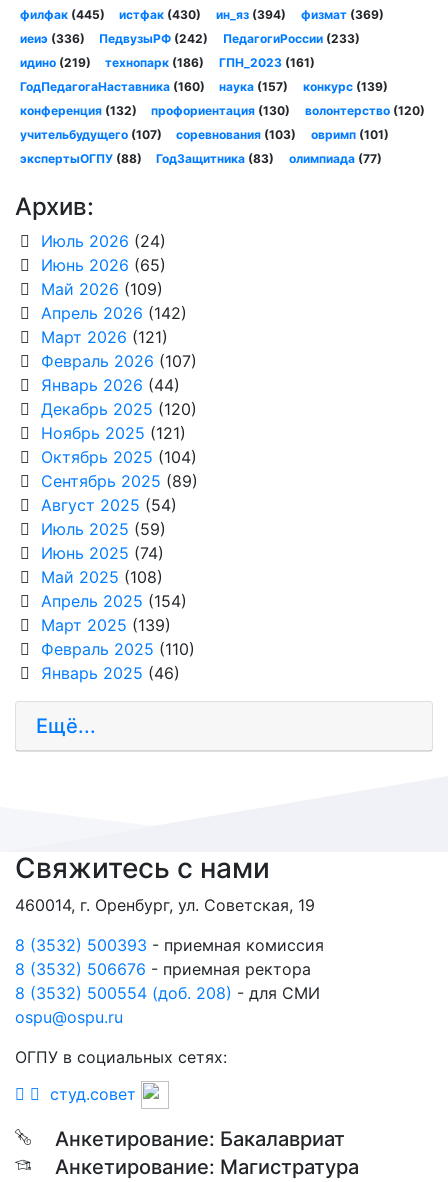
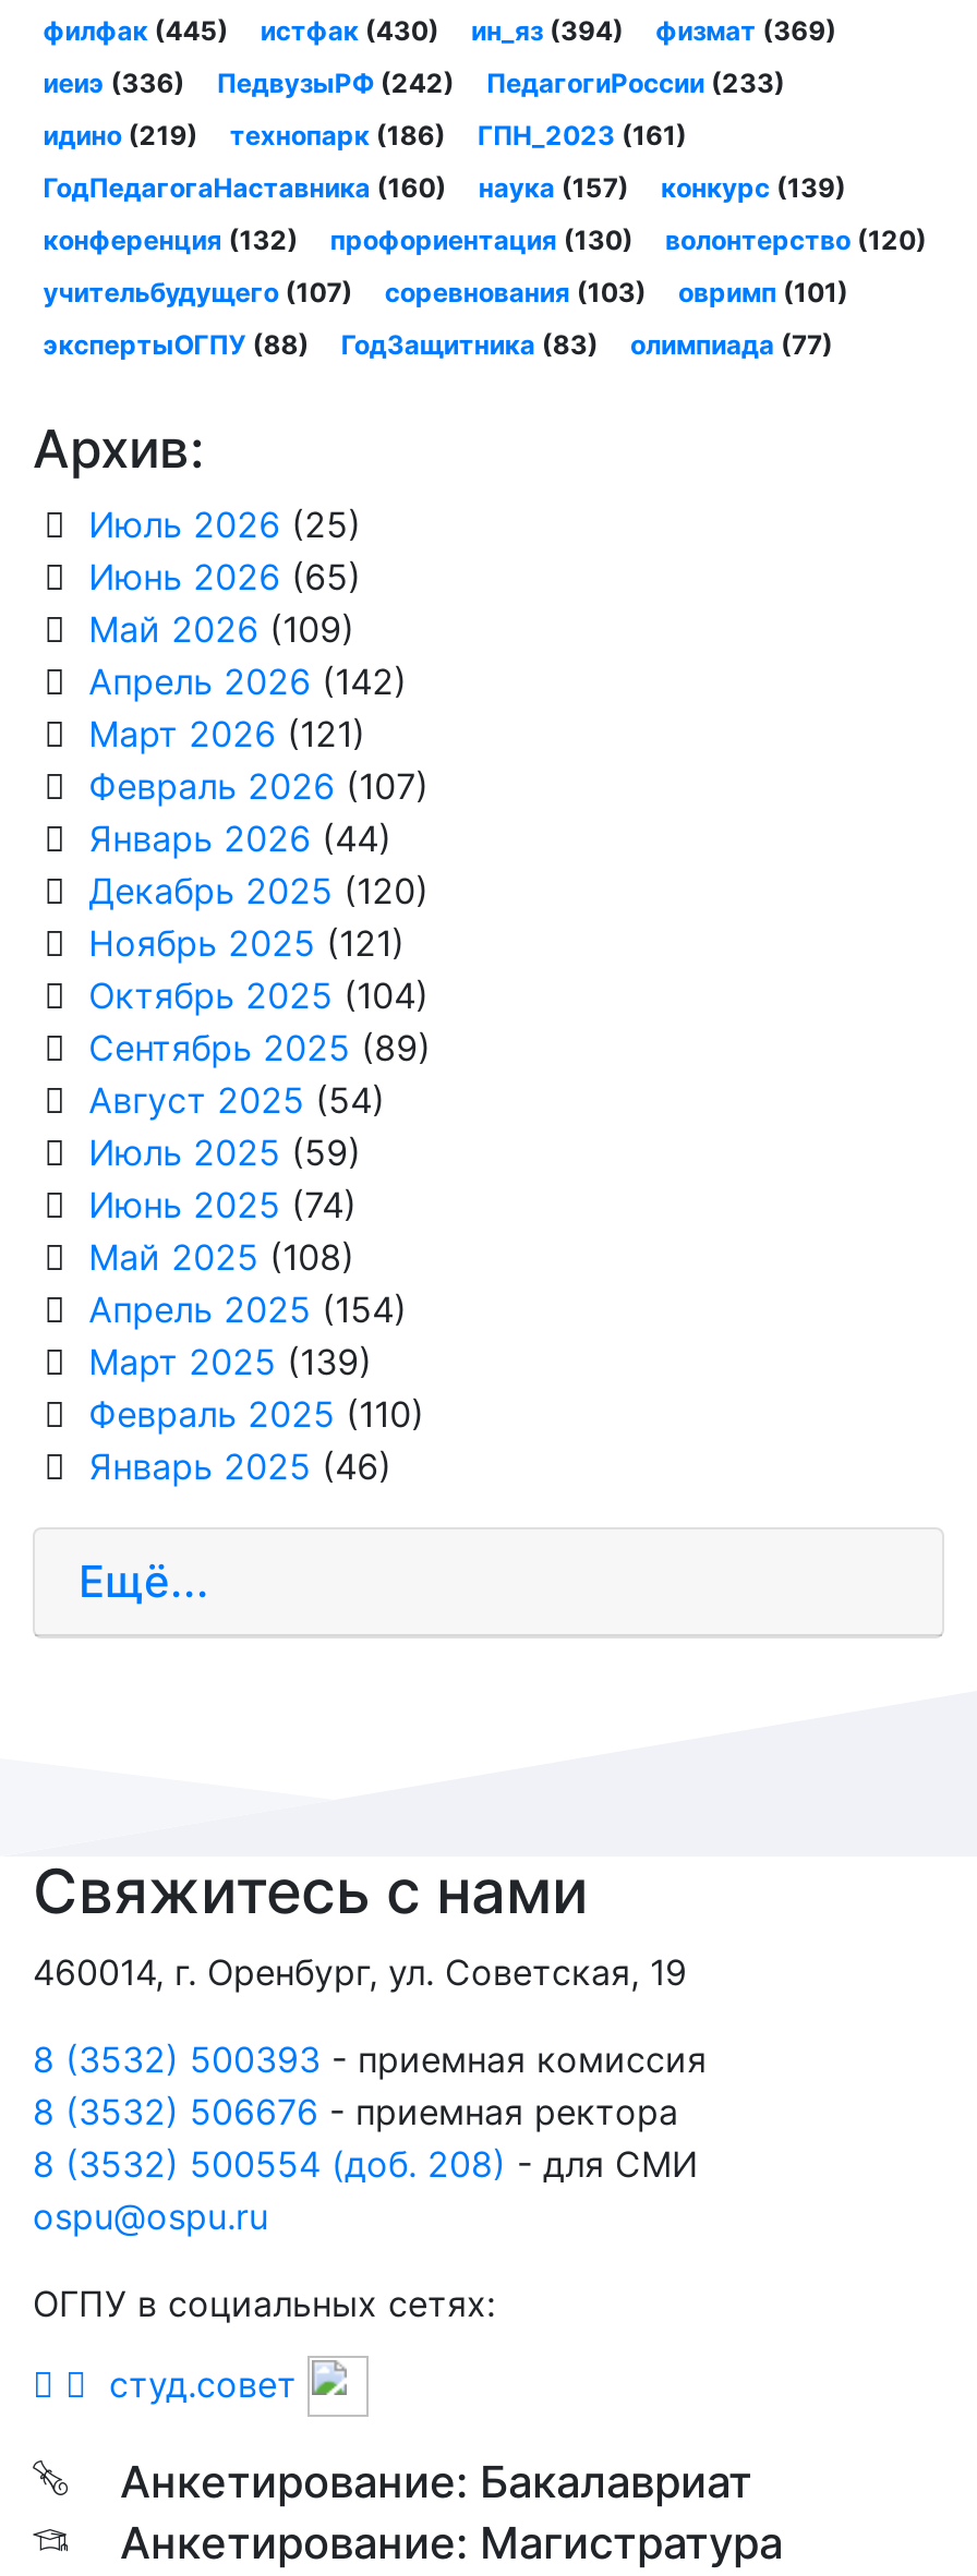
- Июль 2026 (24)
+ Июль 2026 (25)
